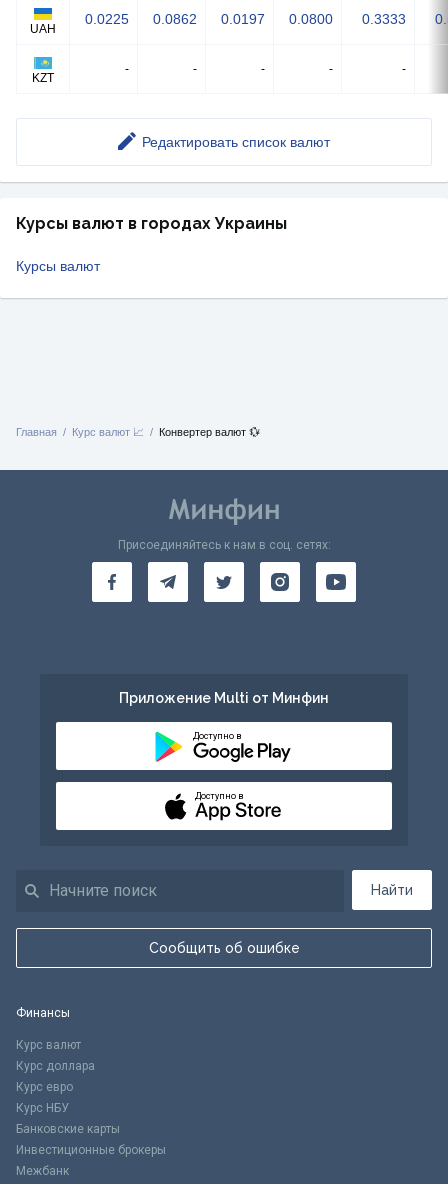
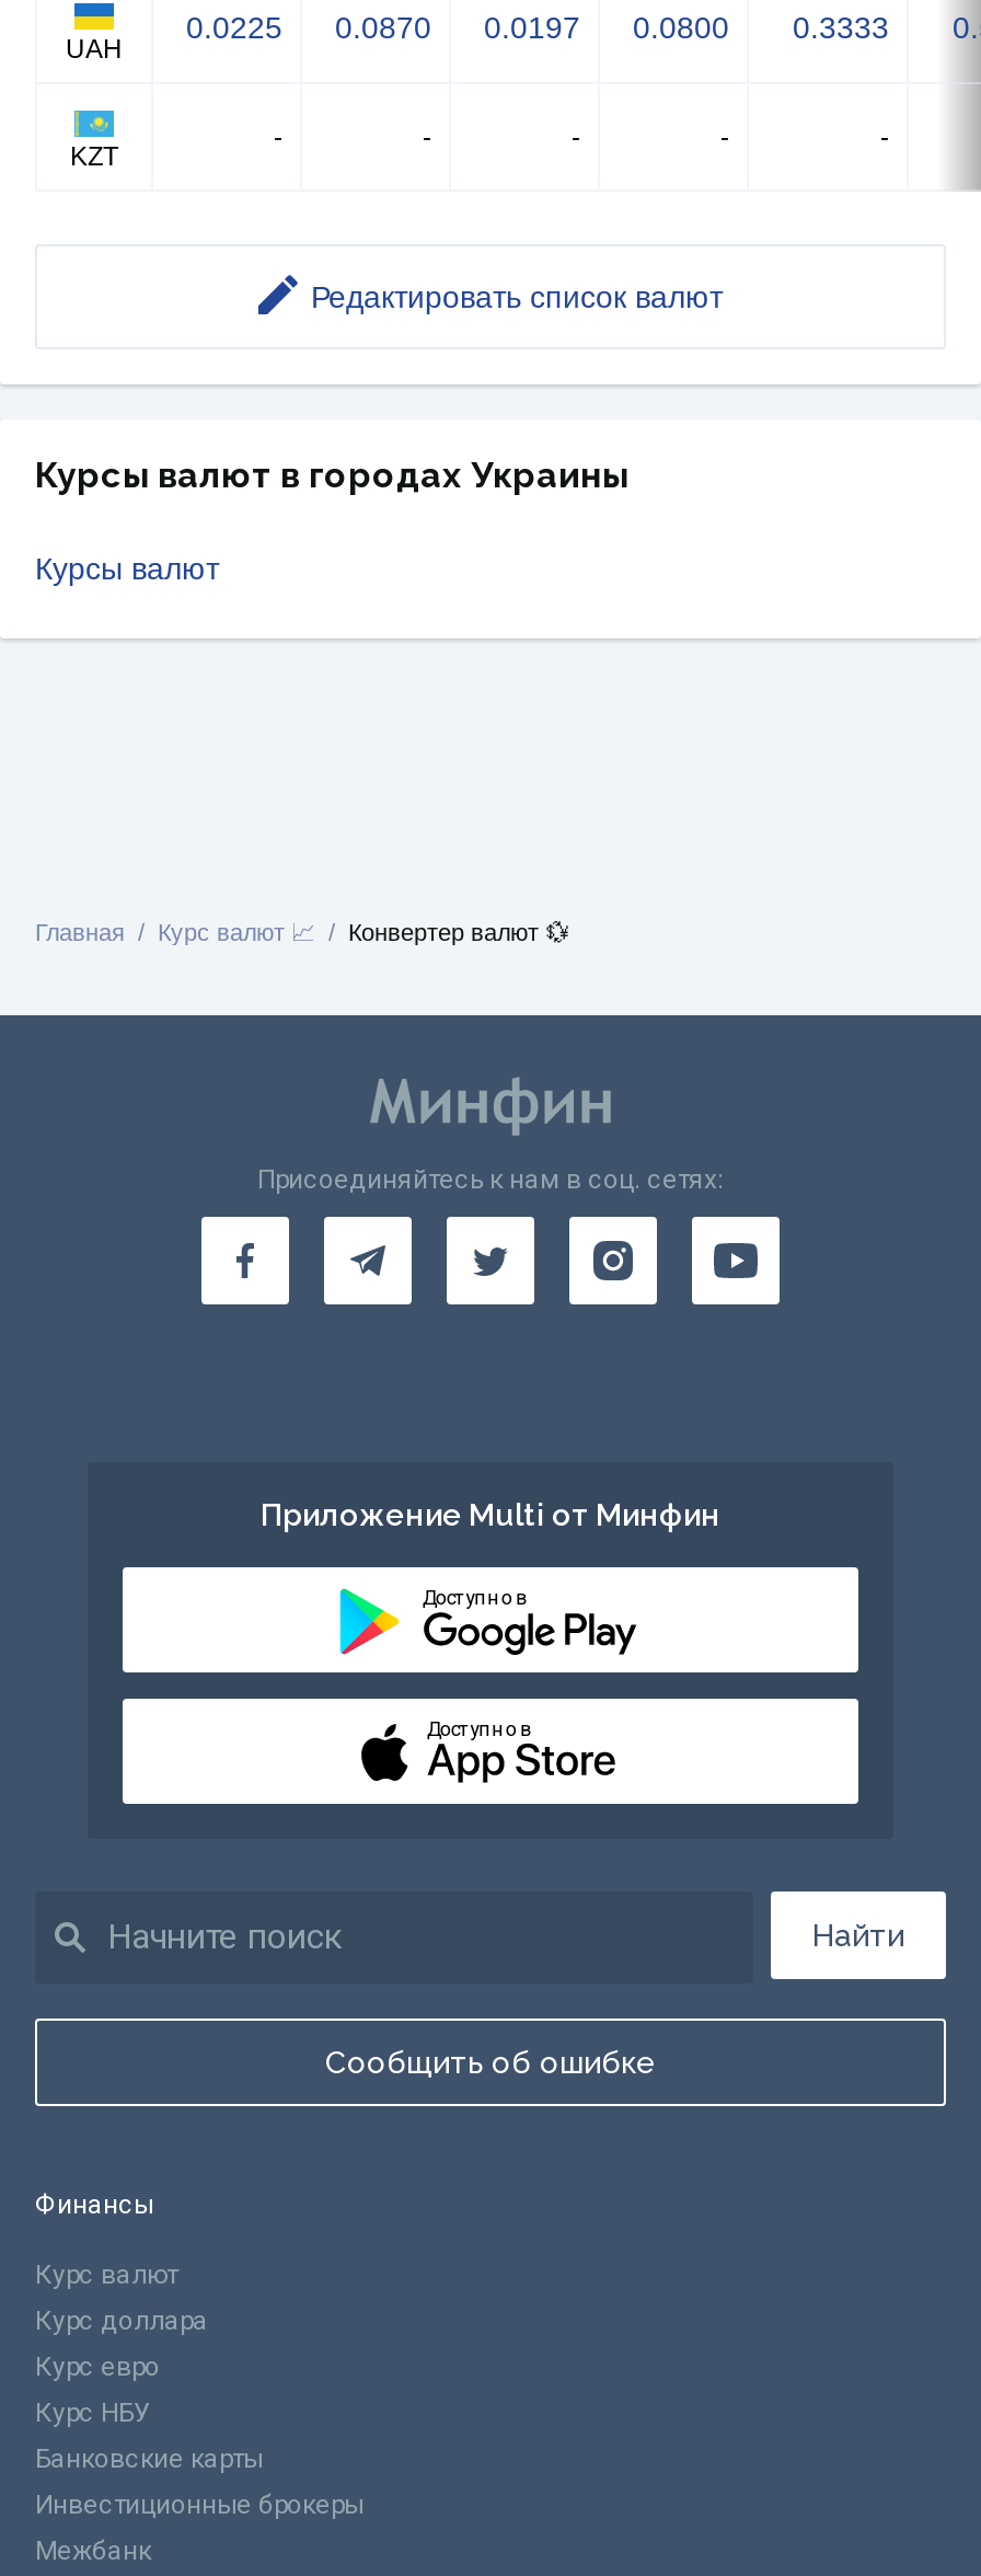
- 0.0862
+ 0.0870
